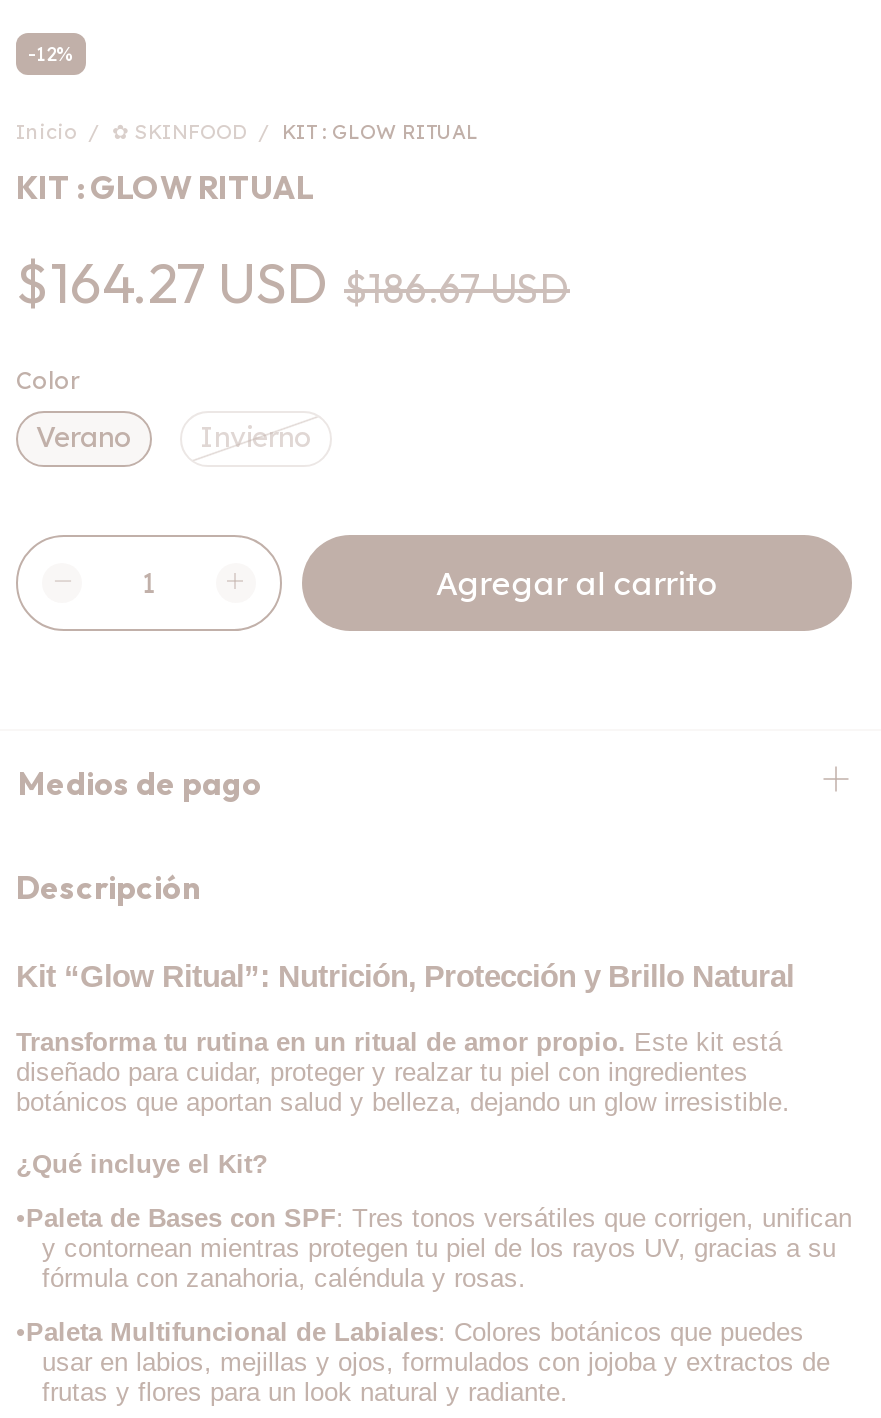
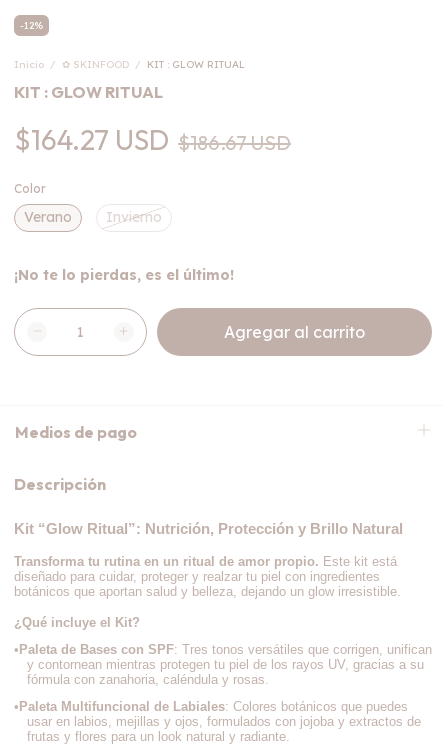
+ ¡No te lo pierdas, es el último!
